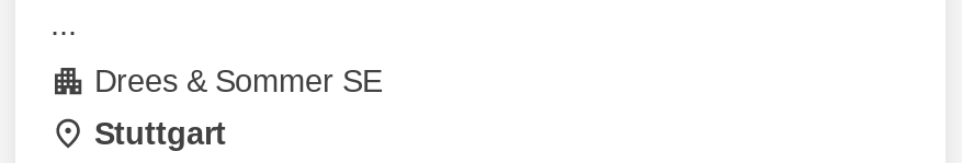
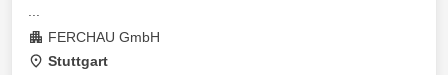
- Drees & Sommer SE
+ FERCHAU GmbH
